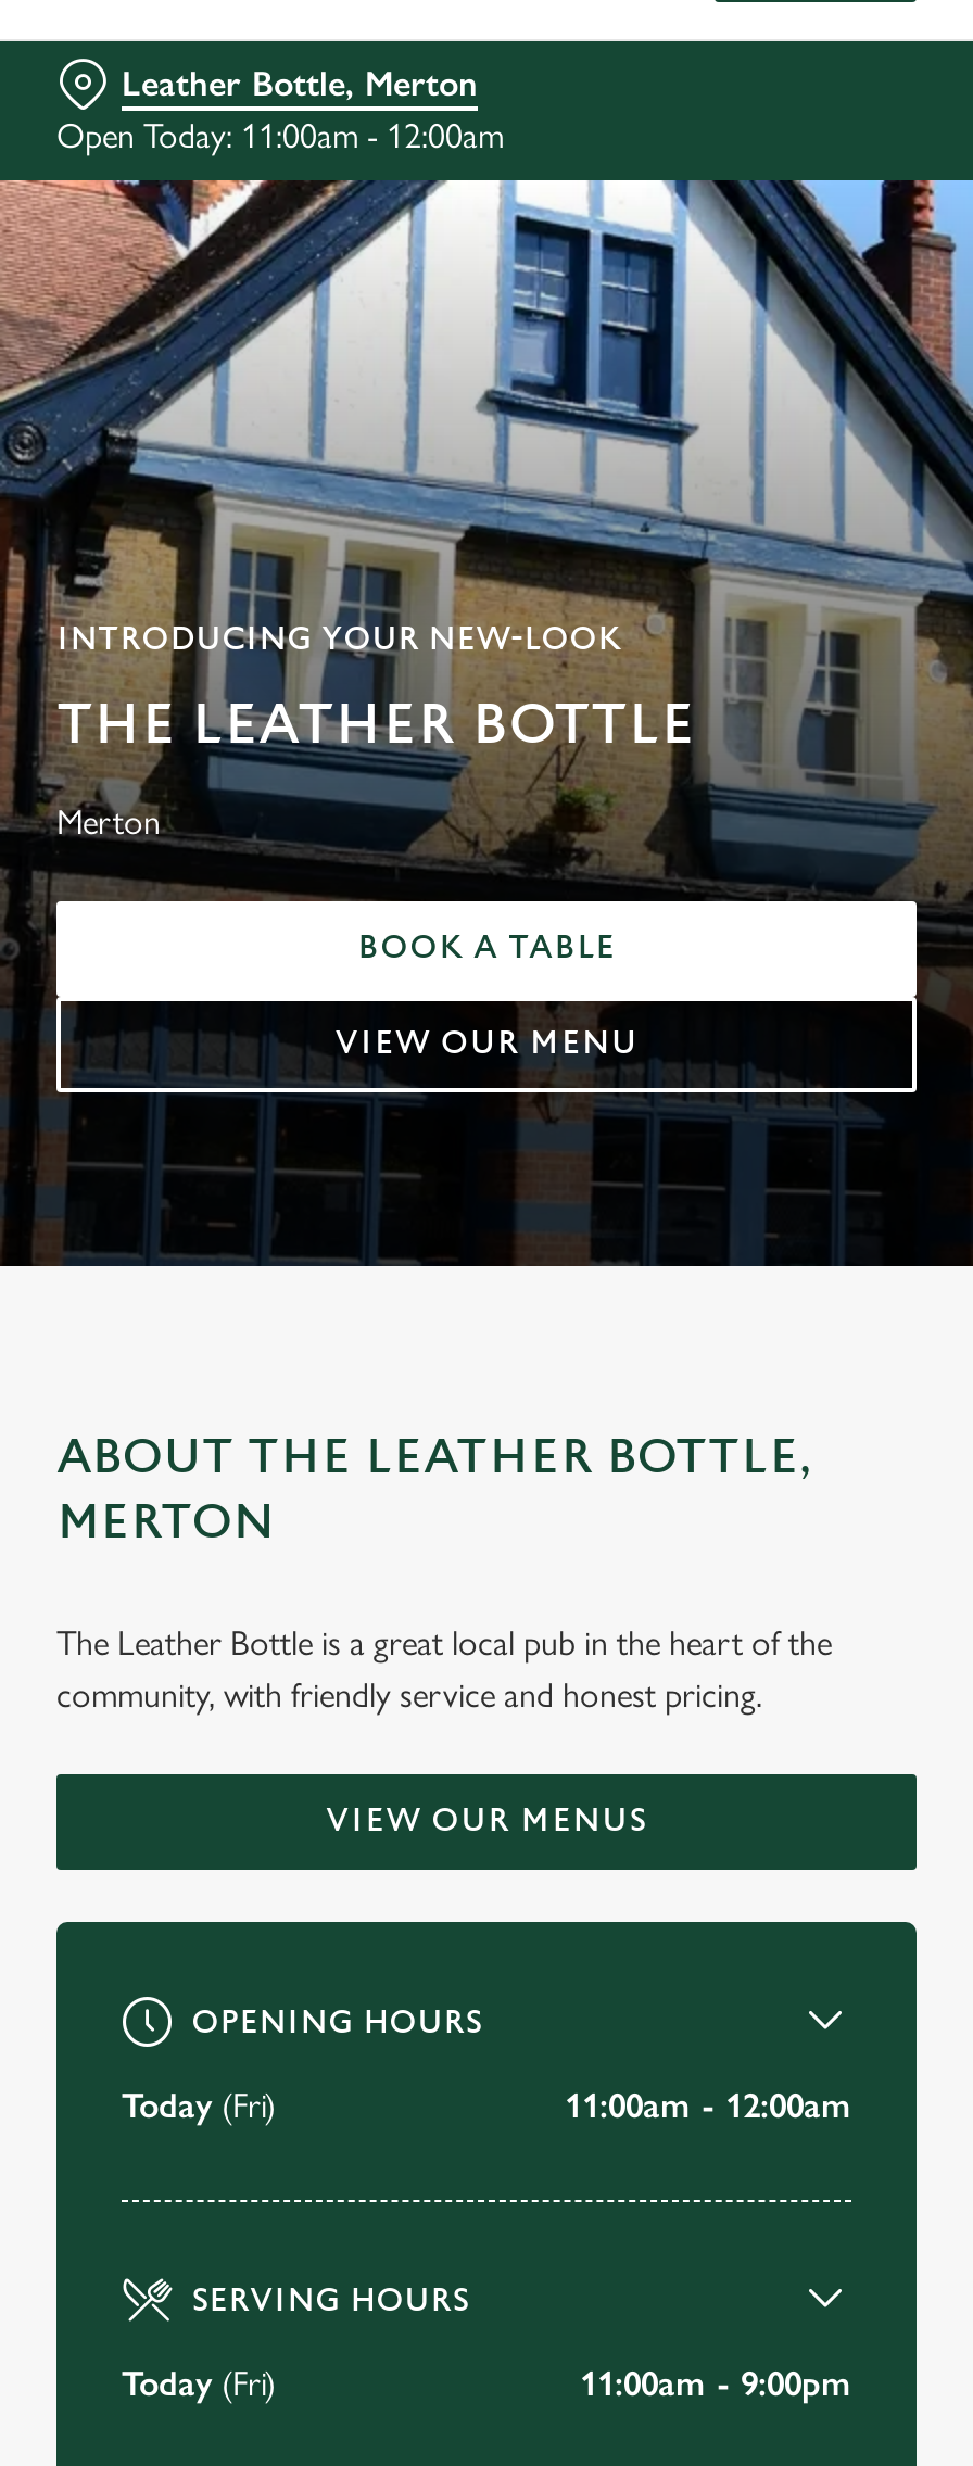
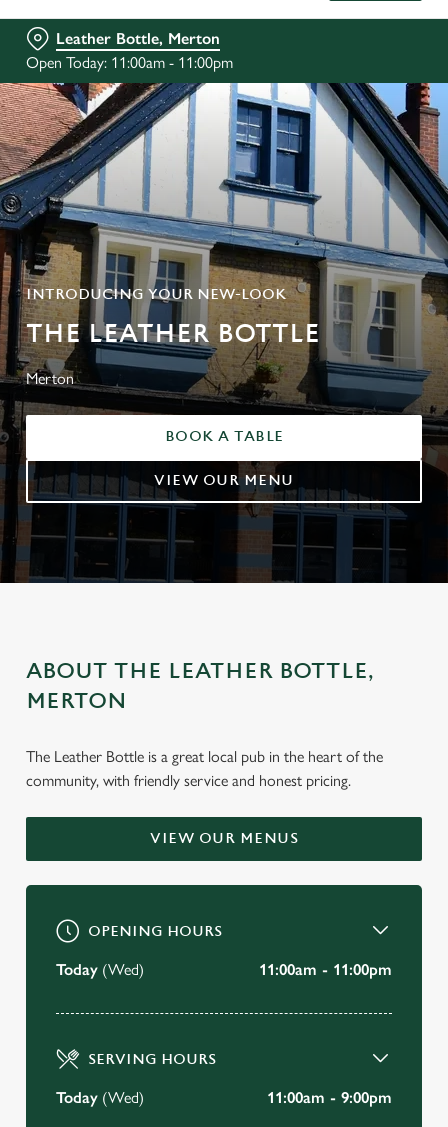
- Open Today: 11:00am - 12:00am
+ Open Today: 11:00am - 11:00pm

- Today (Fri)
+ Today (Wed)

- 11:00am - 12:00am
+ 11:00am - 11:00pm

- Today (Fri)
+ Today (Wed)
